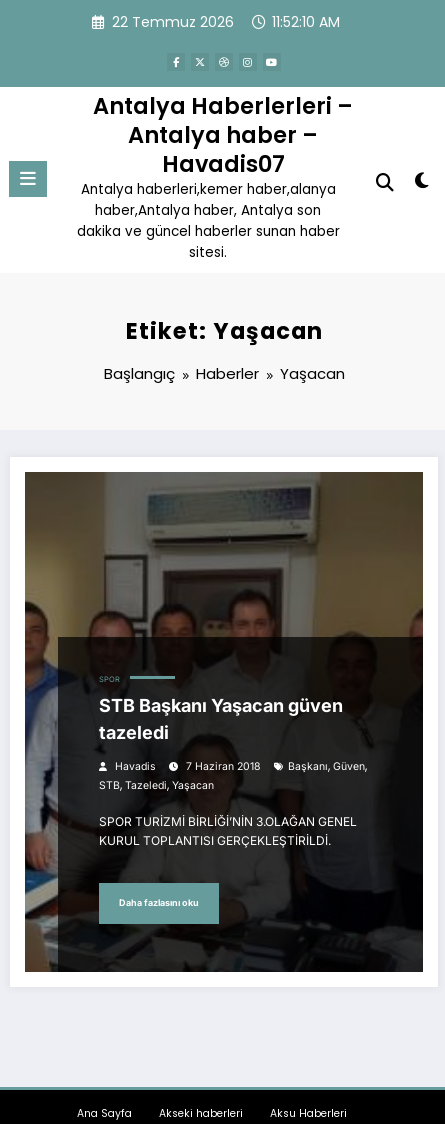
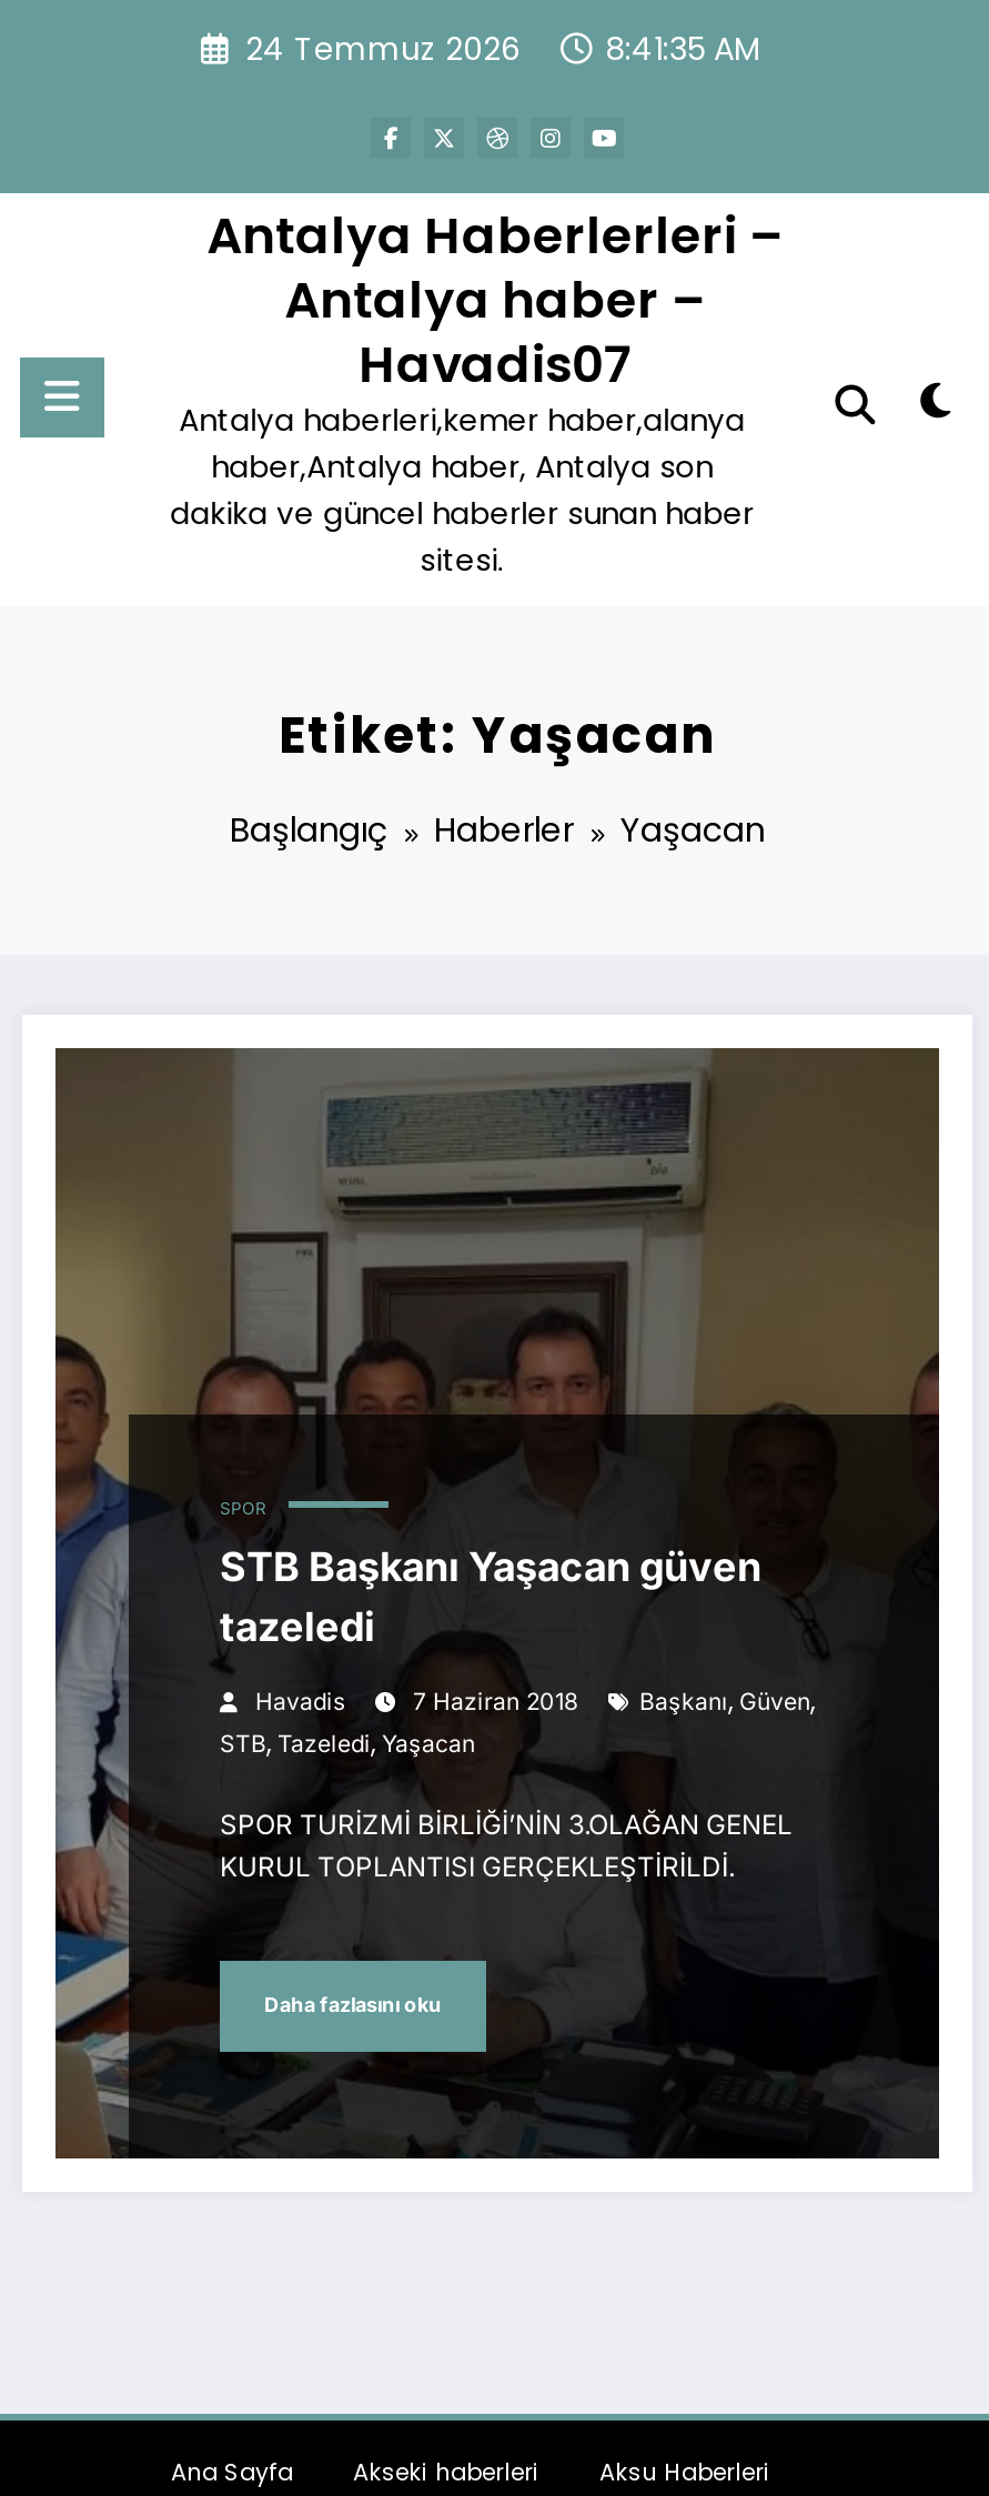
- 22 Temmuz 2026
+ 24 Temmuz 2026

- 11:52:10 AM
+ 8:41:35 AM
